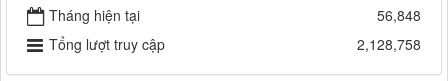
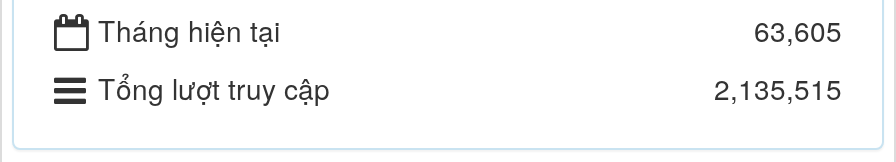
- 56,848
+ 63,605

- 2,128,758
+ 2,135,515
